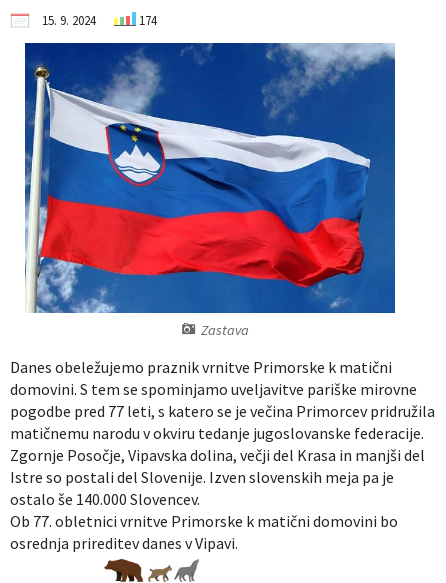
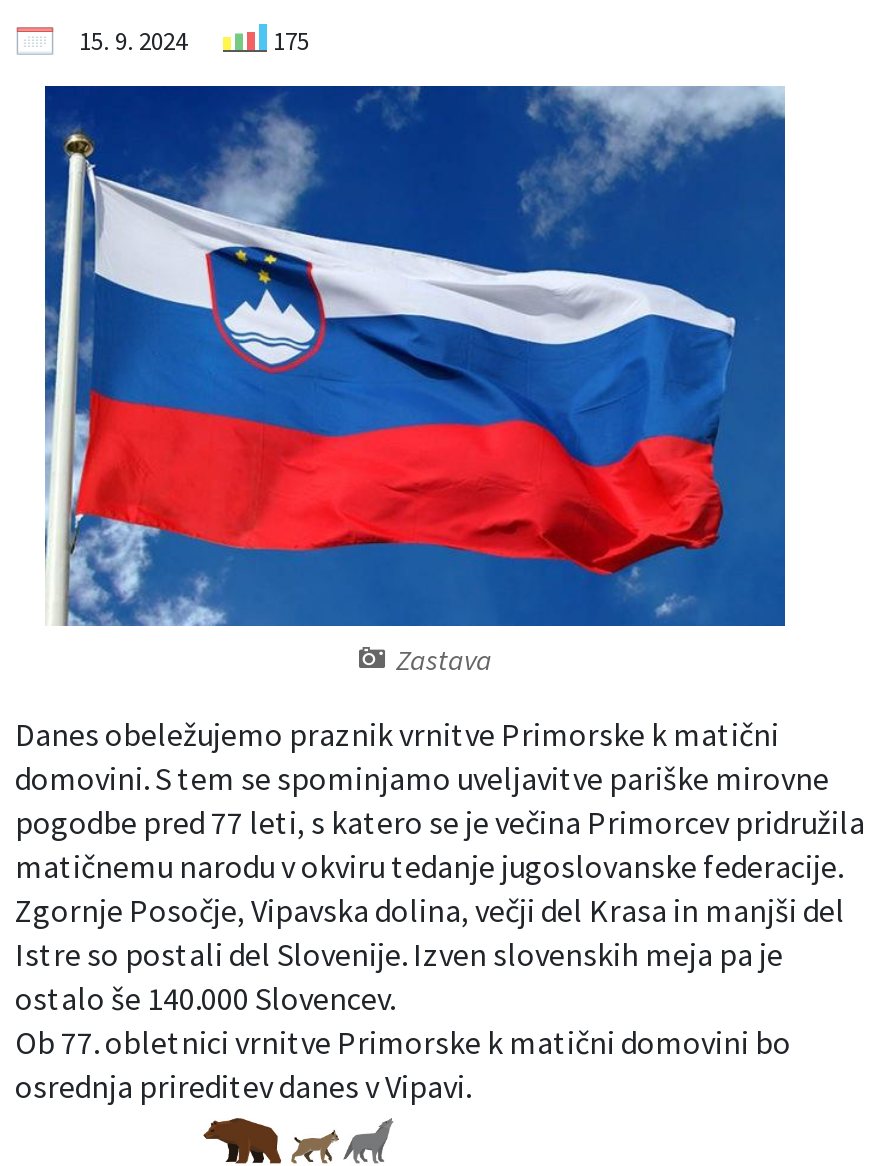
- 174
+ 175
